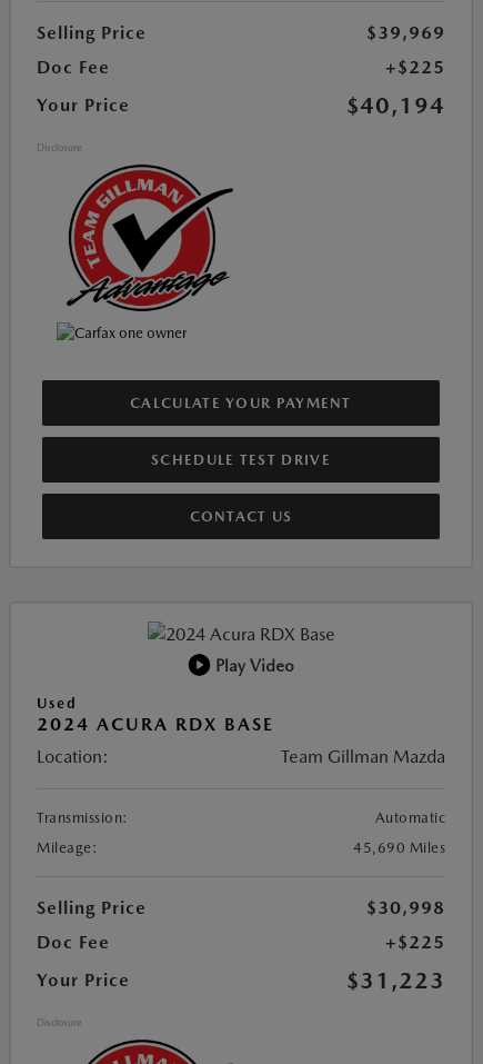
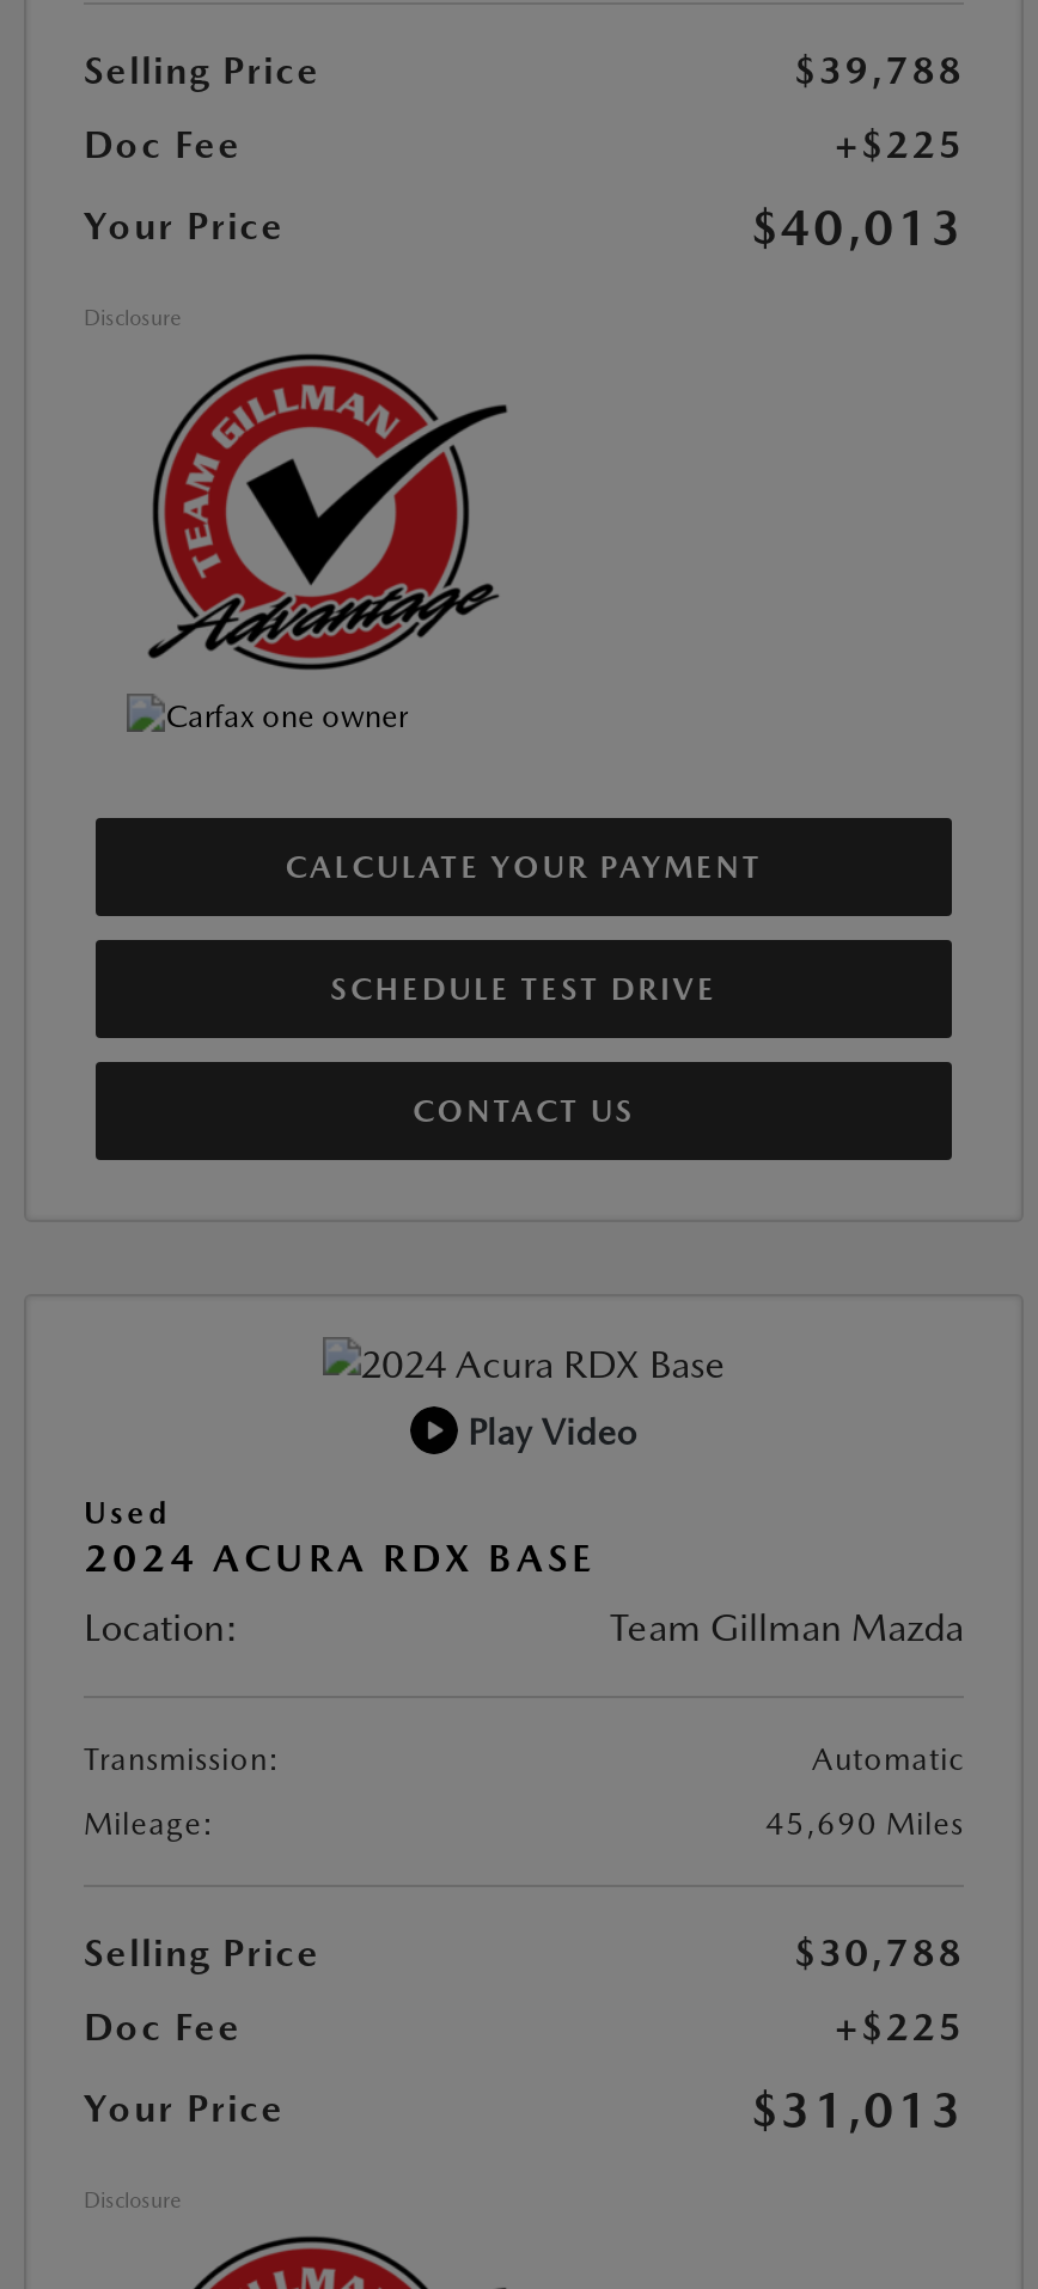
- $39,969
+ $39,788

- $40,194
+ $40,013

- $30,998
+ $30,788

- $31,223
+ $31,013
